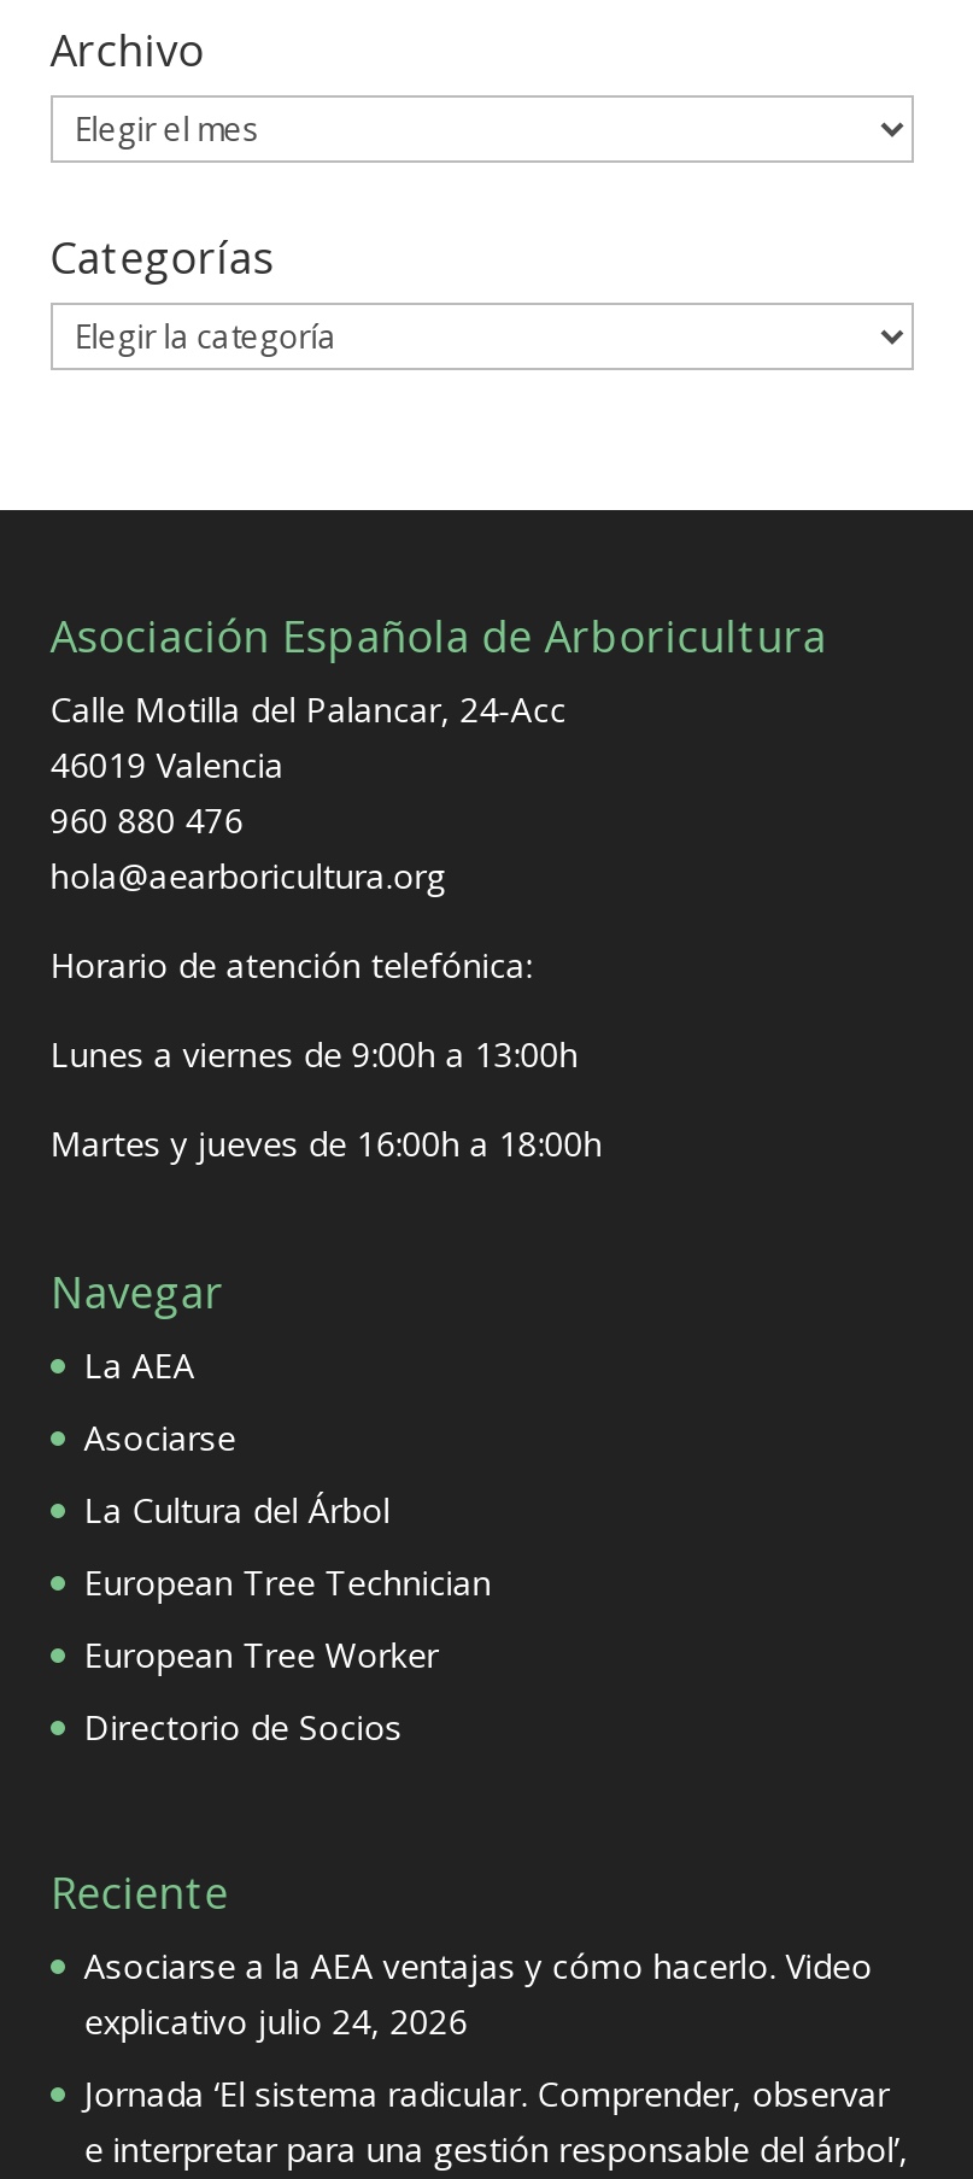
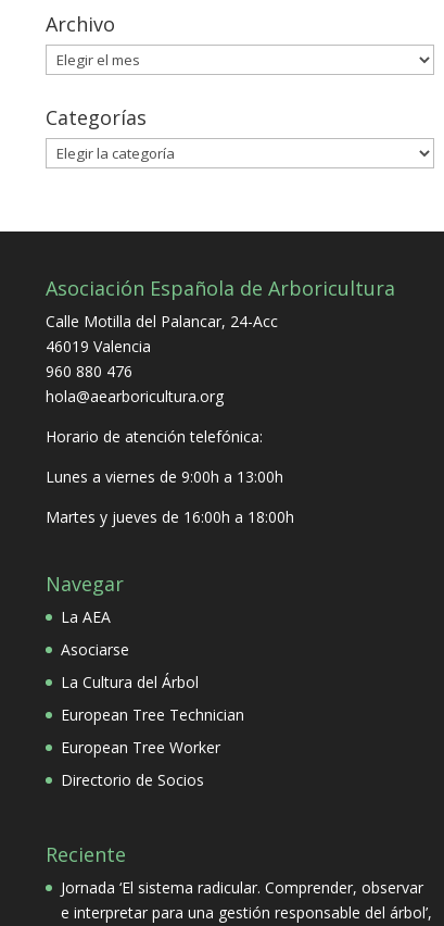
- Asociarse a la AEA ventajas y cómo hacerlo. Video
- explicativo julio 24, 2026
